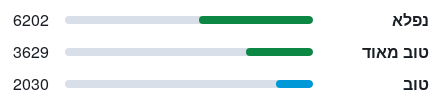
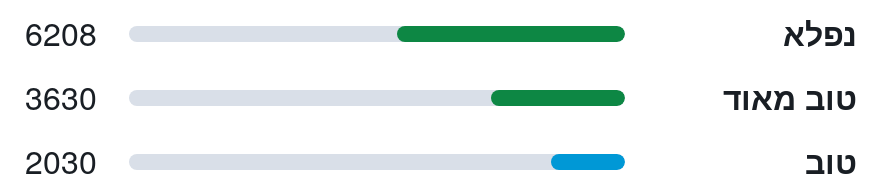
- 6202
+ 6208

- 3629
+ 3630
